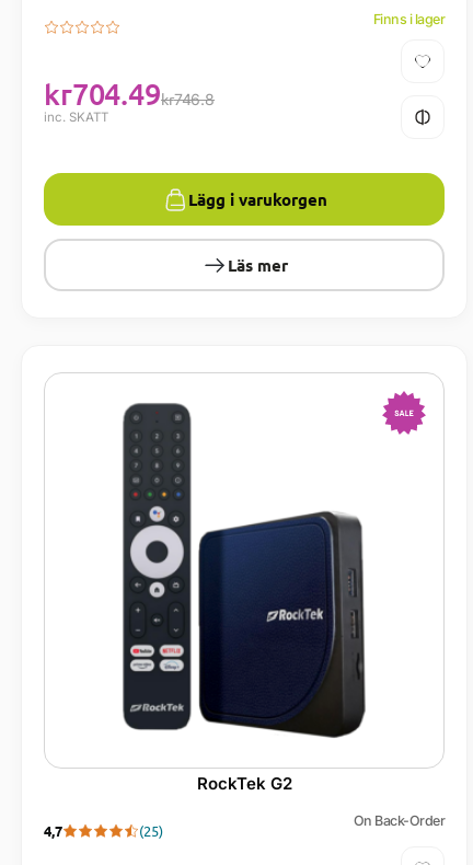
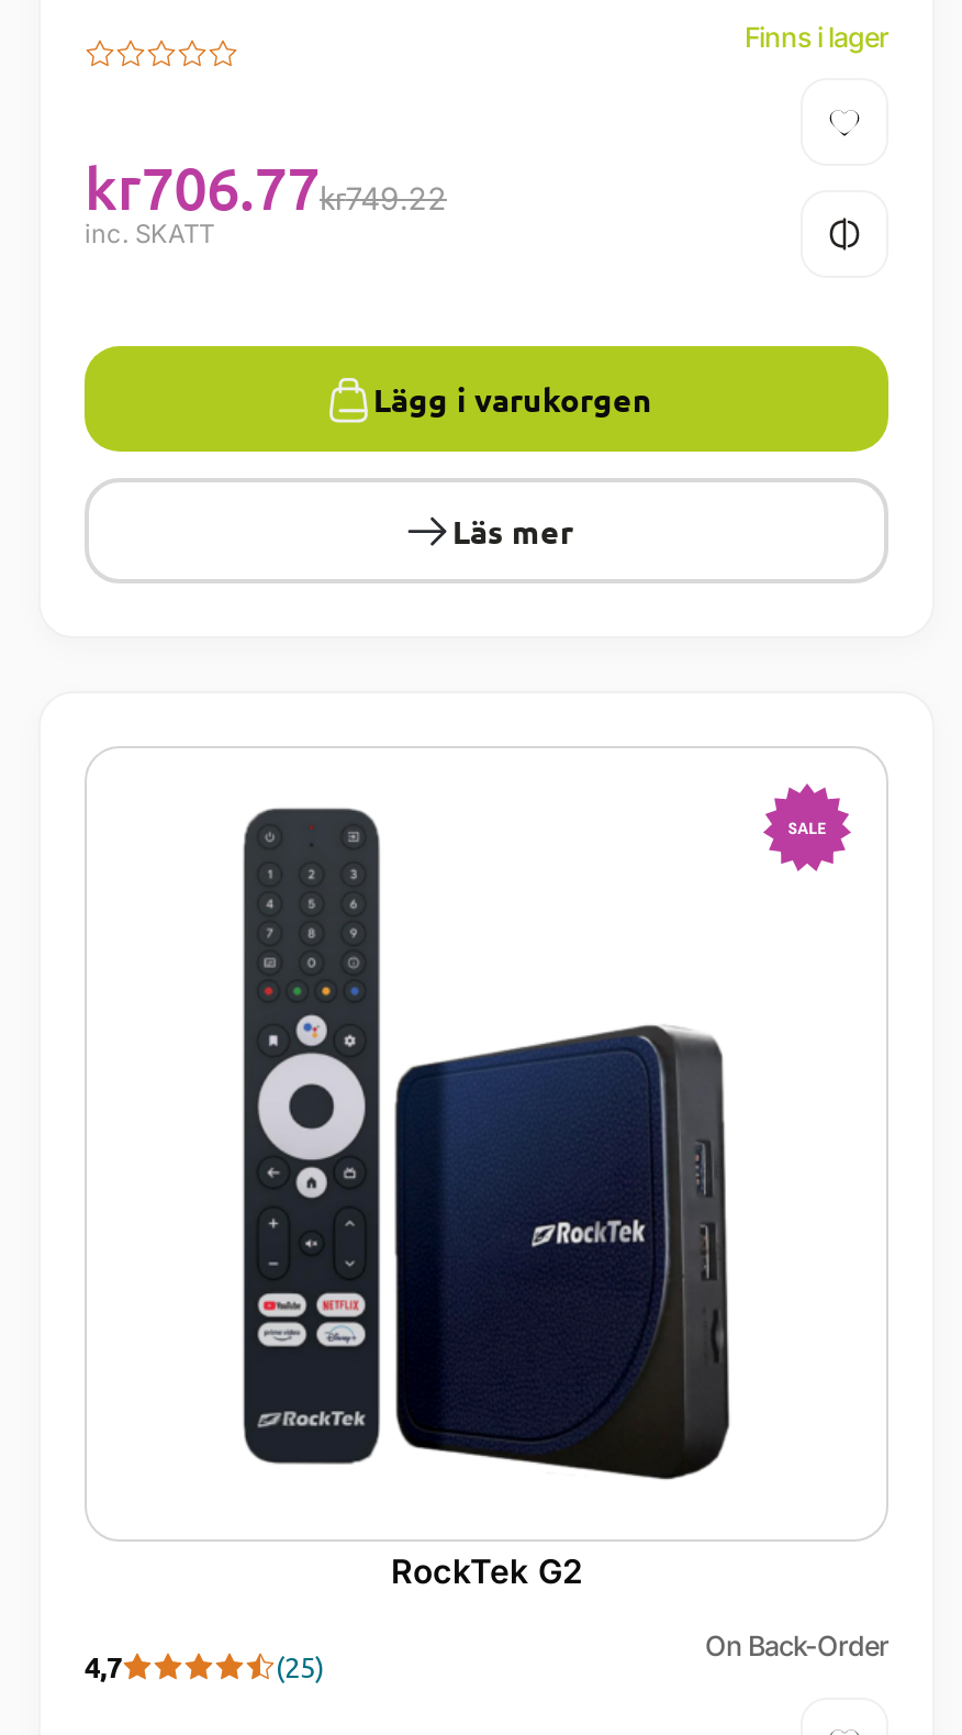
- kr704.49
+ kr706.77

- kr746.8
+ kr749.22
